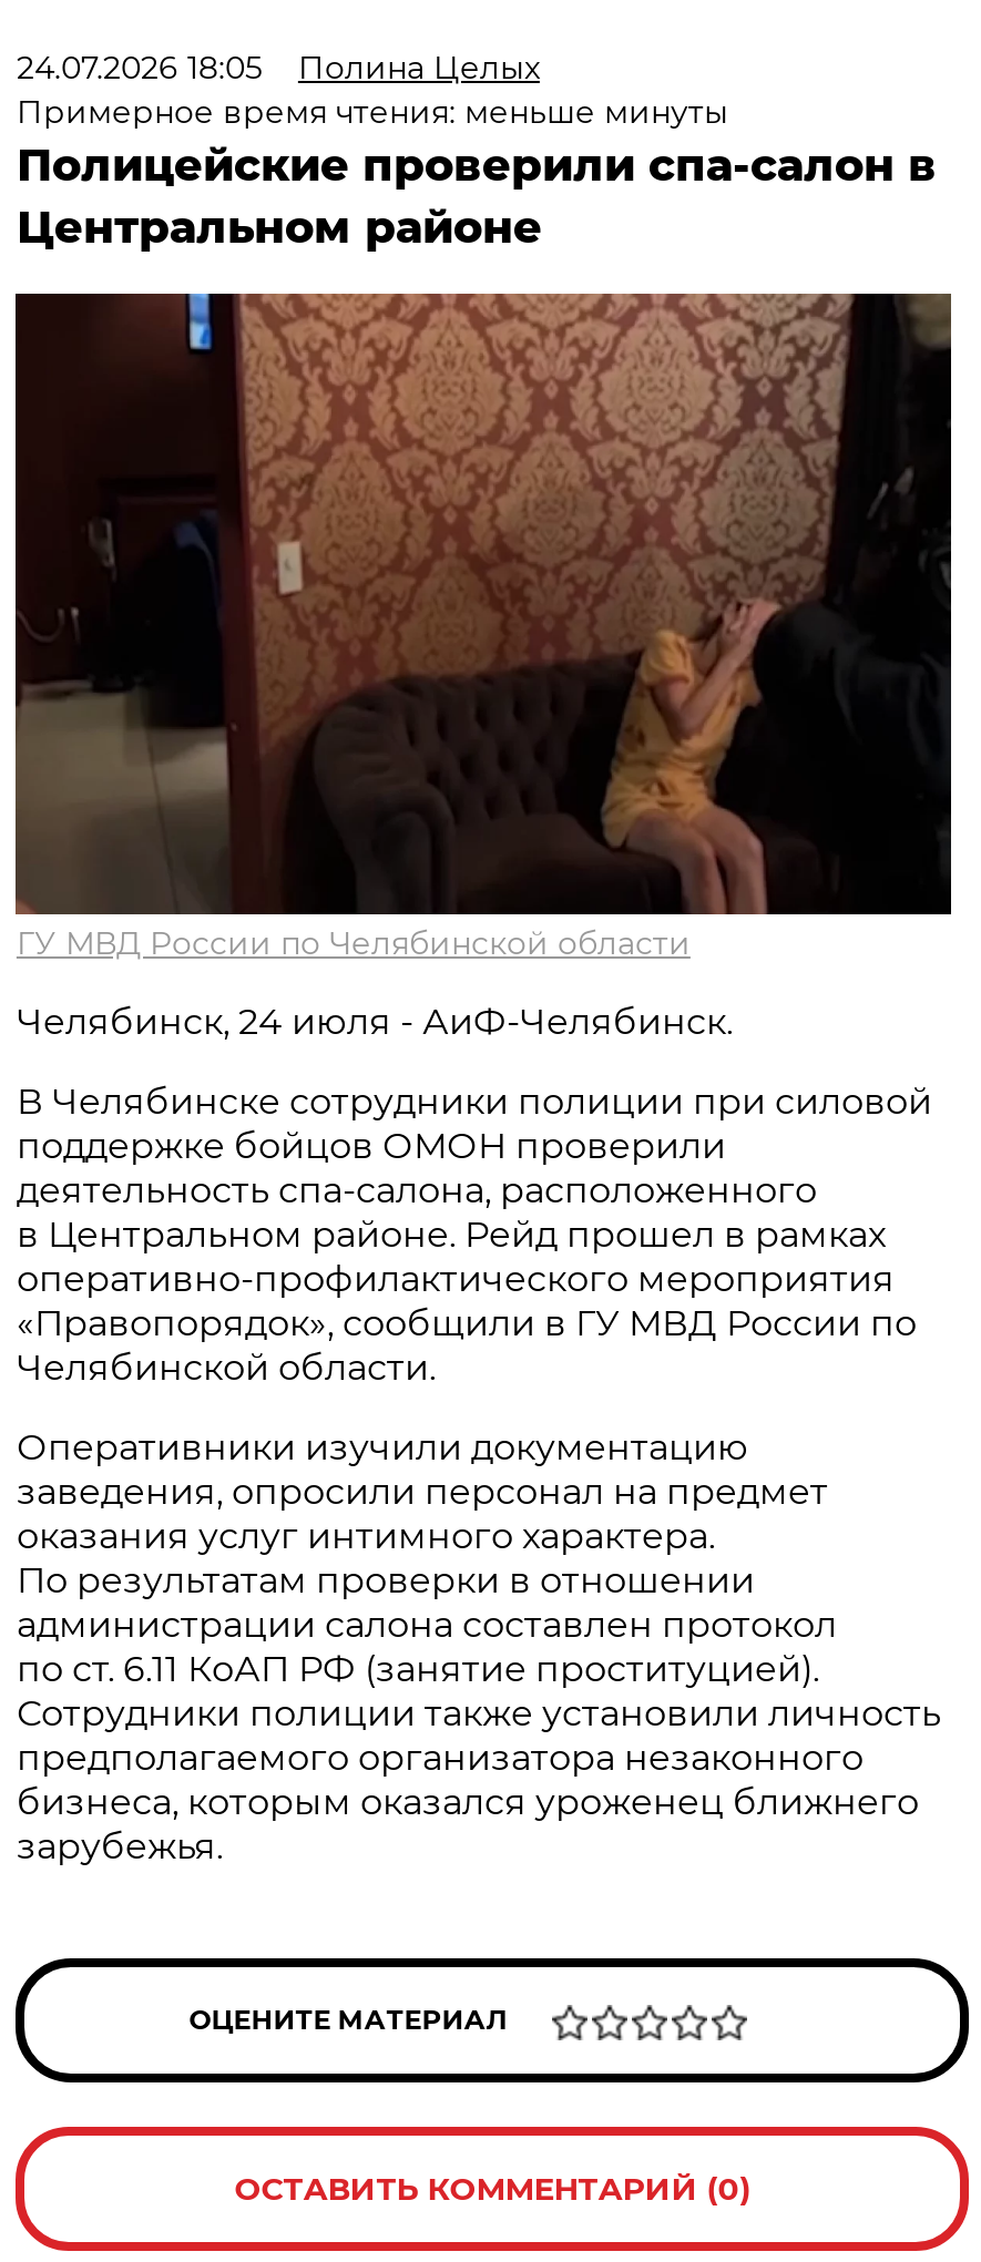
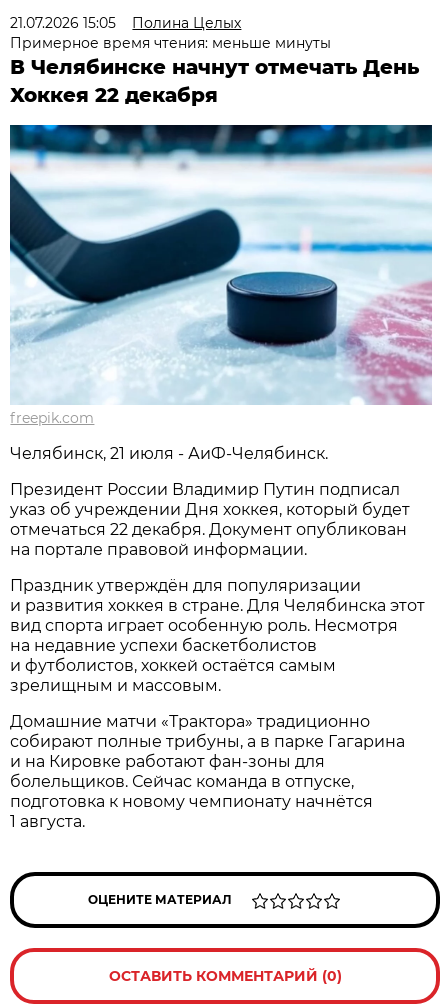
- 24.07.2026 18:05 Полина Целых
+ 21.07.2026 15:05 Полина Целых

- Полицейские проверили спа-салон в
- Центральном районе
+ В Челябинске начнут отмечать День
+ Хоккея 22 декабря

- [image]
- ГУ МВД России по Челябинской области
- Челябинск, 24 июля - АиФ-Челябинск.
- В Челябинске сотрудники полиции при силовой
- поддержке бойцов ОМОН проверили
- деятельность спа-салона, расположенного
- в Центральном районе. Рейд прошел в рамках
- оперативно-профилактического мероприятия
- «Правопорядок», сообщили в ГУ МВД России по
- Челябинской области.
- Оперативники изучили документацию
- заведения, опросили персонал на предмет
- оказания услуг интимного характера.
- По результатам проверки в отношении
- администрации салона составлен протокол
- по ст. 6.11 КоАП РФ (занятие проституцией).
- Сотрудники полиции также установили личность
- предполагаемого организатора незаконного
- бизнеса, которым оказался уроженец ближнего
- зарубежья.
+ [image]
+ freepik.com
+ Челябинск, 21 июля - АиФ-Челябинск.
+ Президент России Владимир Путин подписал
+ указ об учреждении Дня хоккея, который будет
+ отмечаться 22 декабря. Документ опубликован
+ на портале правовой информации.
+ Праздник утверждён для популяризации
+ и развития хоккея в стране. Для Челябинска этот
+ вид спорта играет особенную роль. Несмотря
+ на недавние успехи баскетболистов
+ и футболистов, хоккей остаётся самым
+ зрелищным и массовым.
+ Домашние матчи «Трактора» традиционно
+ собирают полные трибуны, а в парке Гагарина
+ и на Кировке работают фан-зоны для
+ болельщиков. Сейчас команда в отпуске,
+ подготовка к новому чемпионату начнётся
+ 1 августа.
